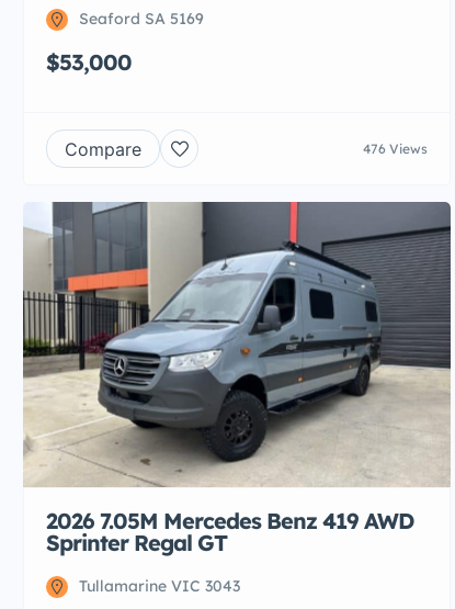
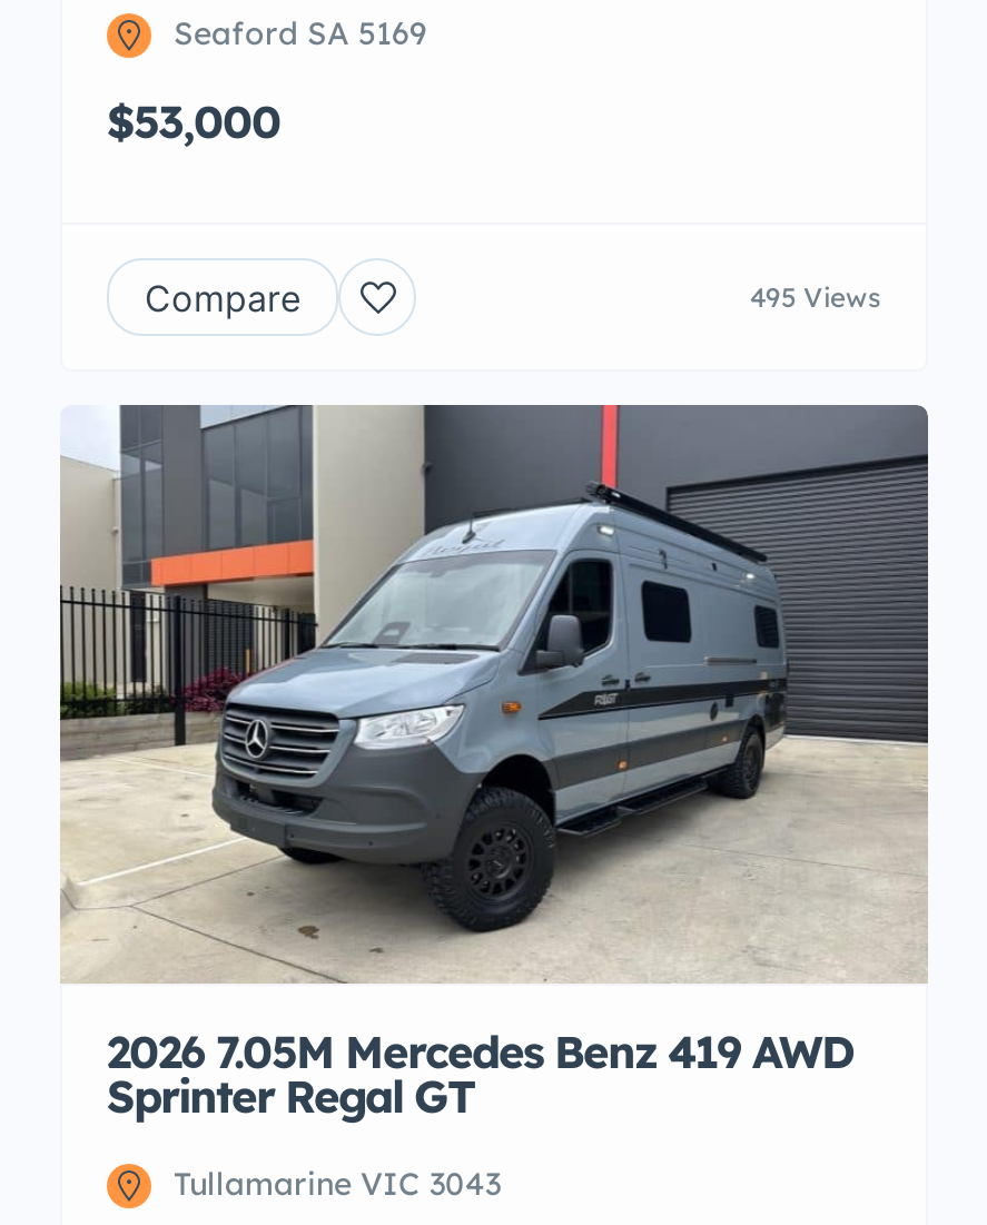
- 476 Views
+ 495 Views
